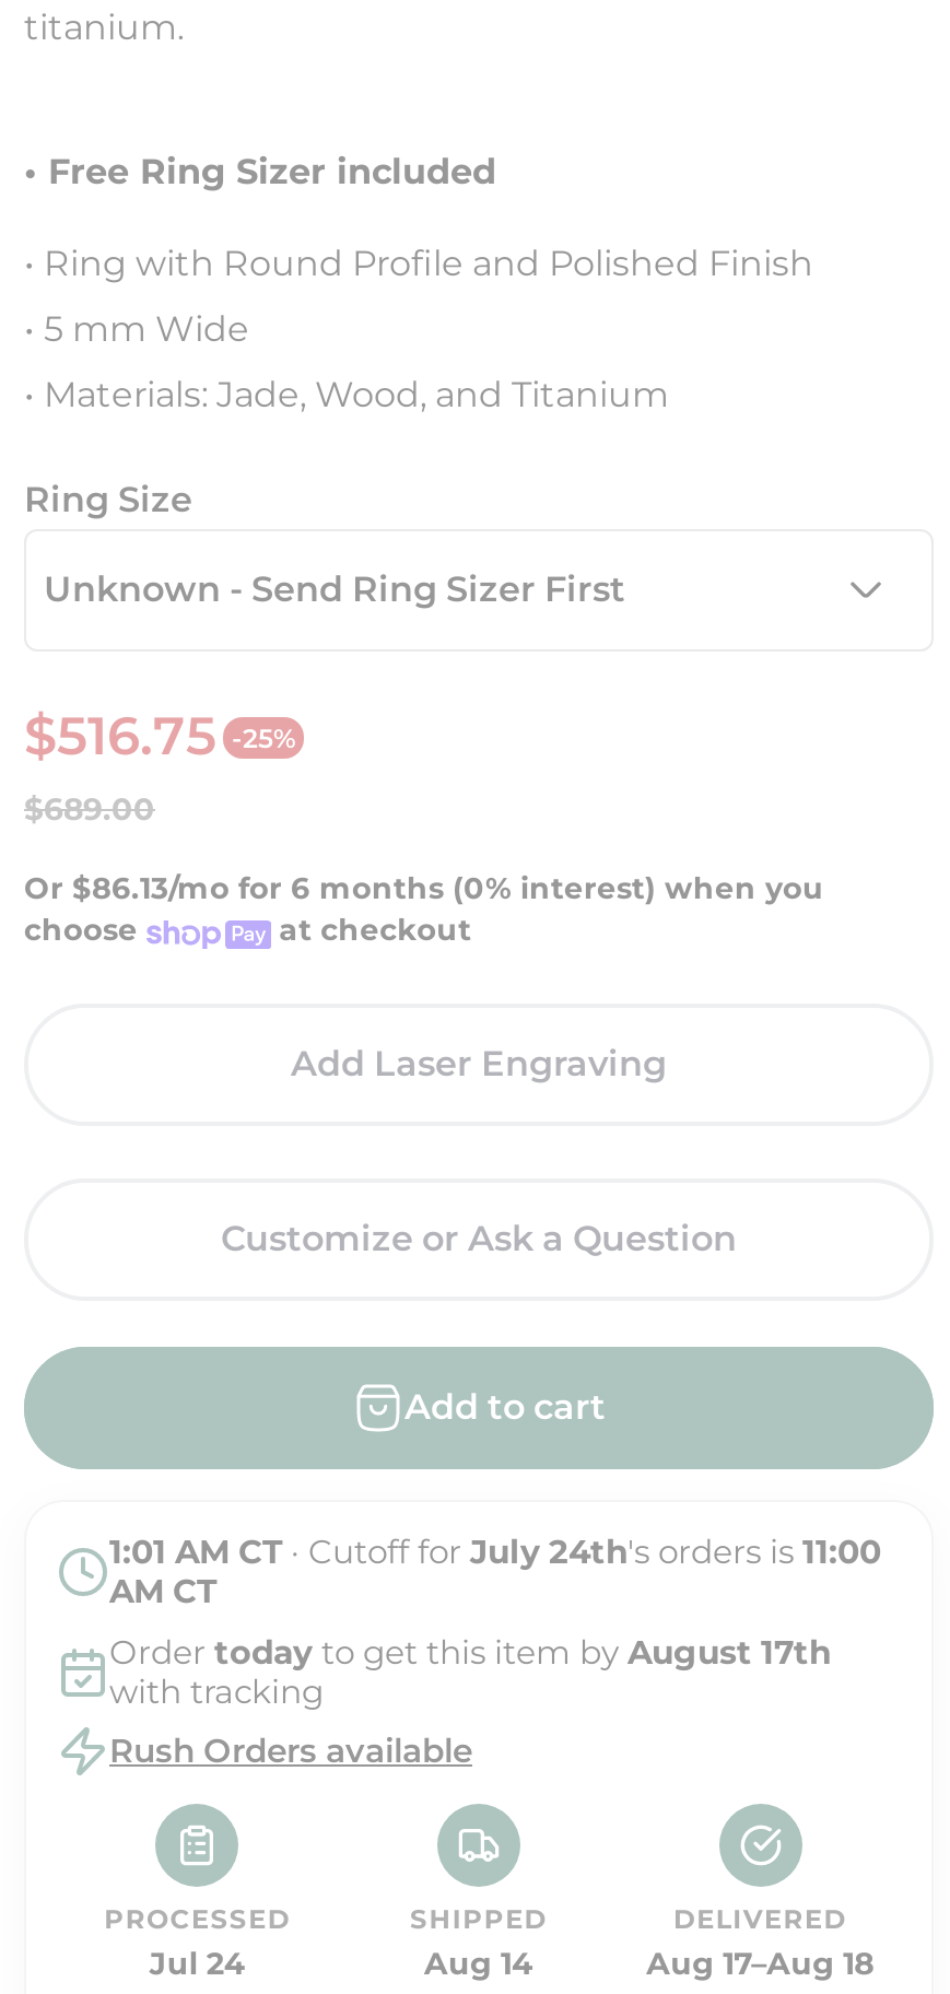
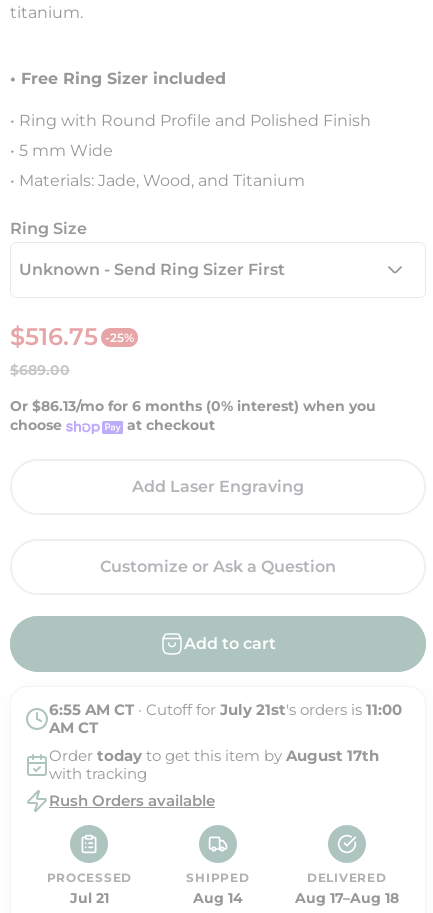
- 1:01 AM CT · Cutoff for July 24th's orders is 11:00
+ 6:55 AM CT · Cutoff for July 21st's orders is 11:00

- Jul 24
+ Jul 21
